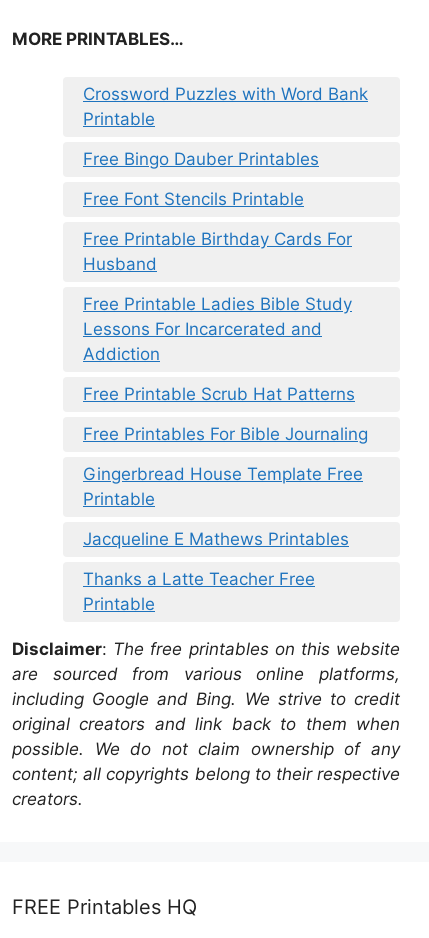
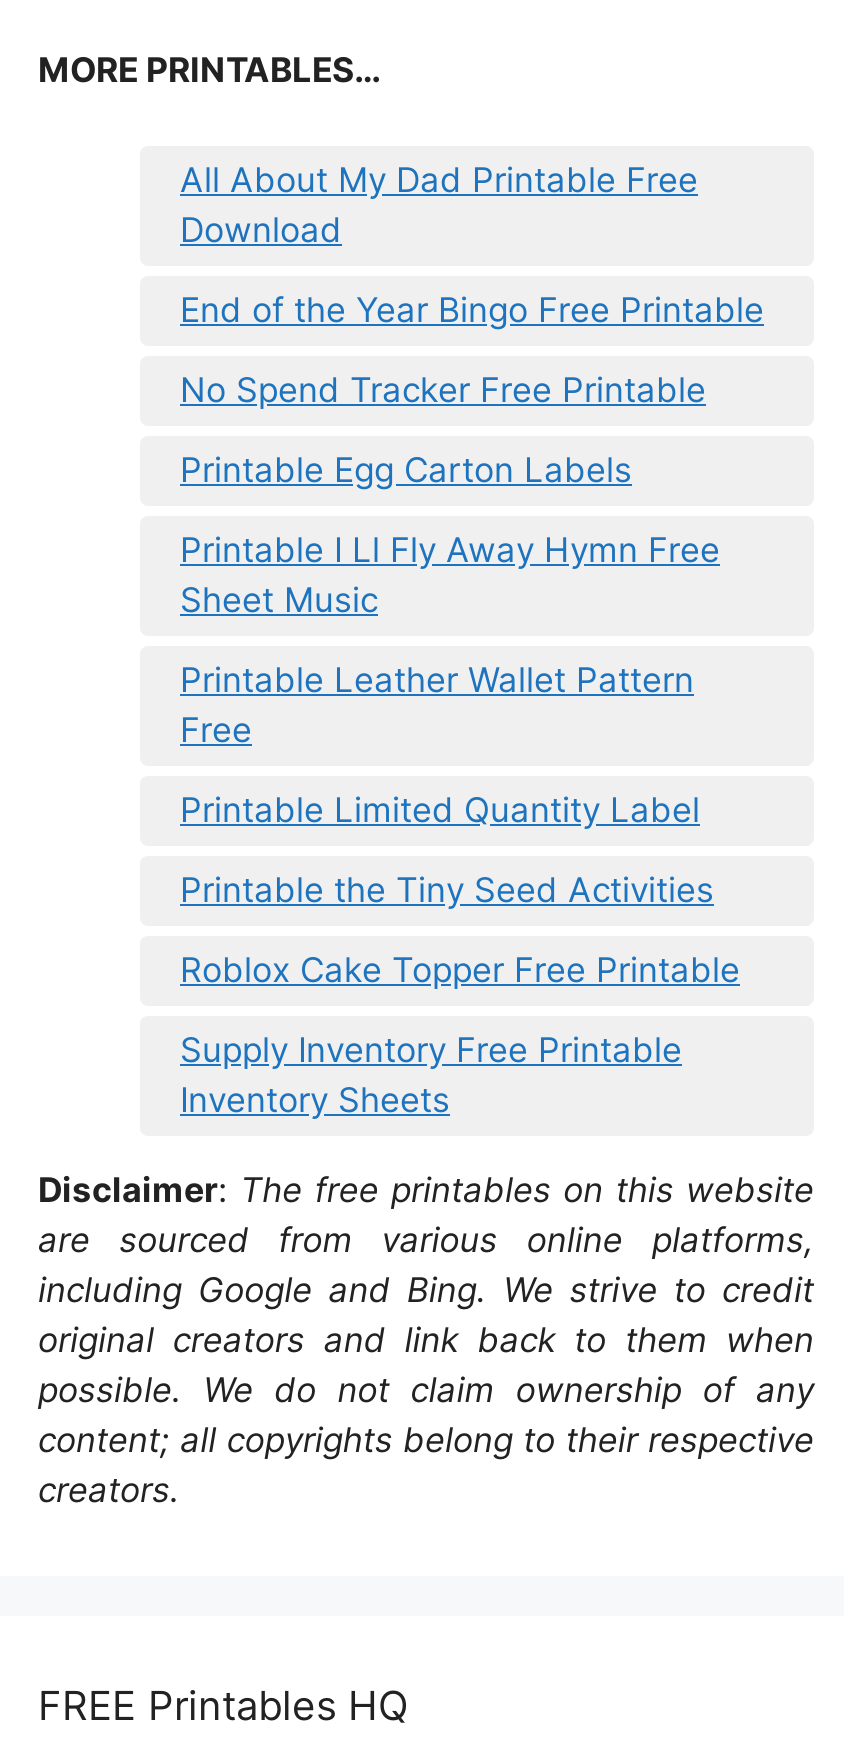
- Crossword Puzzles with Word Bank
- Printable
+ All About My Dad Printable Free
+ Download

- Free Bingo Dauber Printables
+ End of the Year Bingo Free Printable

- Free Font Stencils Printable
+ No Spend Tracker Free Printable

- Free Printable Birthday Cards For
- Husband
+ Printable Egg Carton Labels

- Free Printable Ladies Bible Study
- Lessons For Incarcerated and
- Addiction
+ Printable I Ll Fly Away Hymn Free
+ Sheet Music

- Free Printable Scrub Hat Patterns
+ Printable Leather Wallet Pattern
+ Free

- Free Printables For Bible Journaling
+ Printable Limited Quantity Label

- Gingerbread House Template Free
- Printable
+ Printable the Tiny Seed Activities

- Jacqueline E Mathews Printables
+ Roblox Cake Topper Free Printable

- Thanks a Latte Teacher Free
- Printable
+ Supply Inventory Free Printable
+ Inventory Sheets
